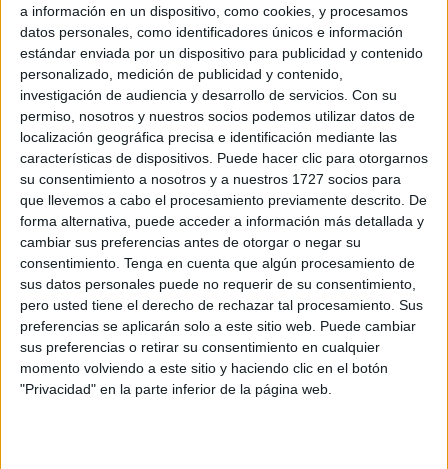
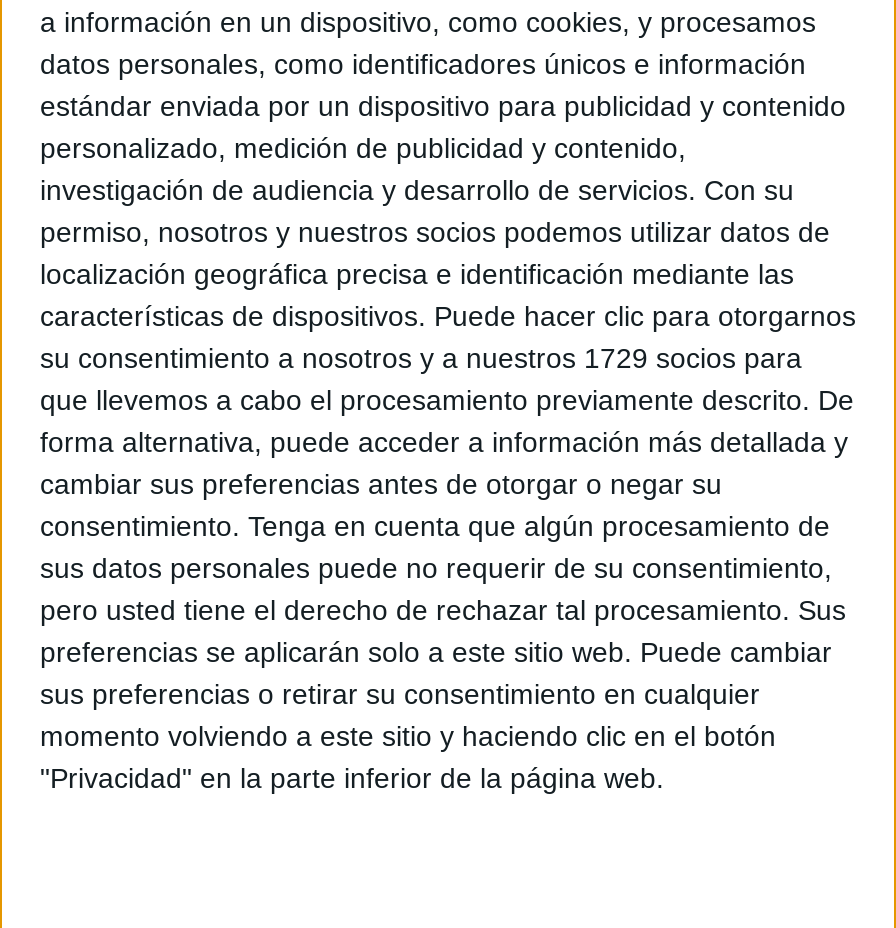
- su consentimiento a nosotros y a nuestros 1727 socios para
+ su consentimiento a nosotros y a nuestros 1729 socios para
